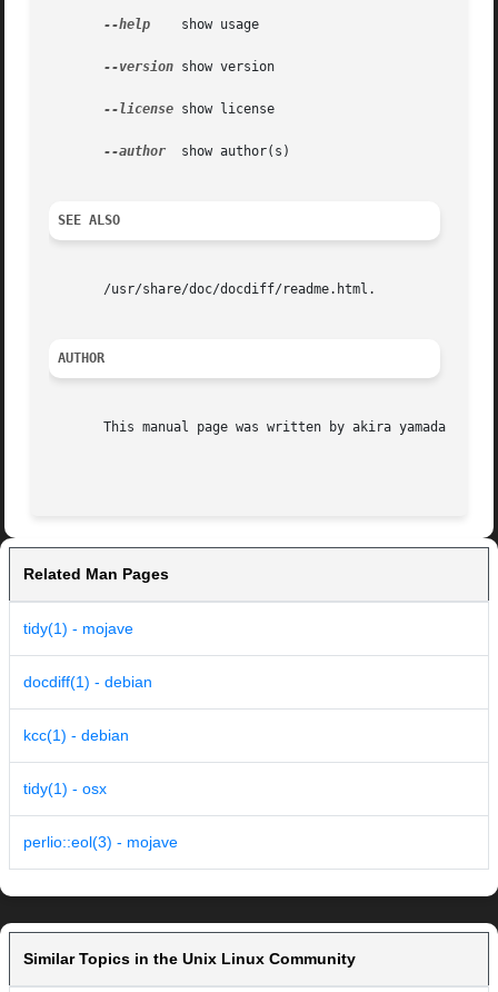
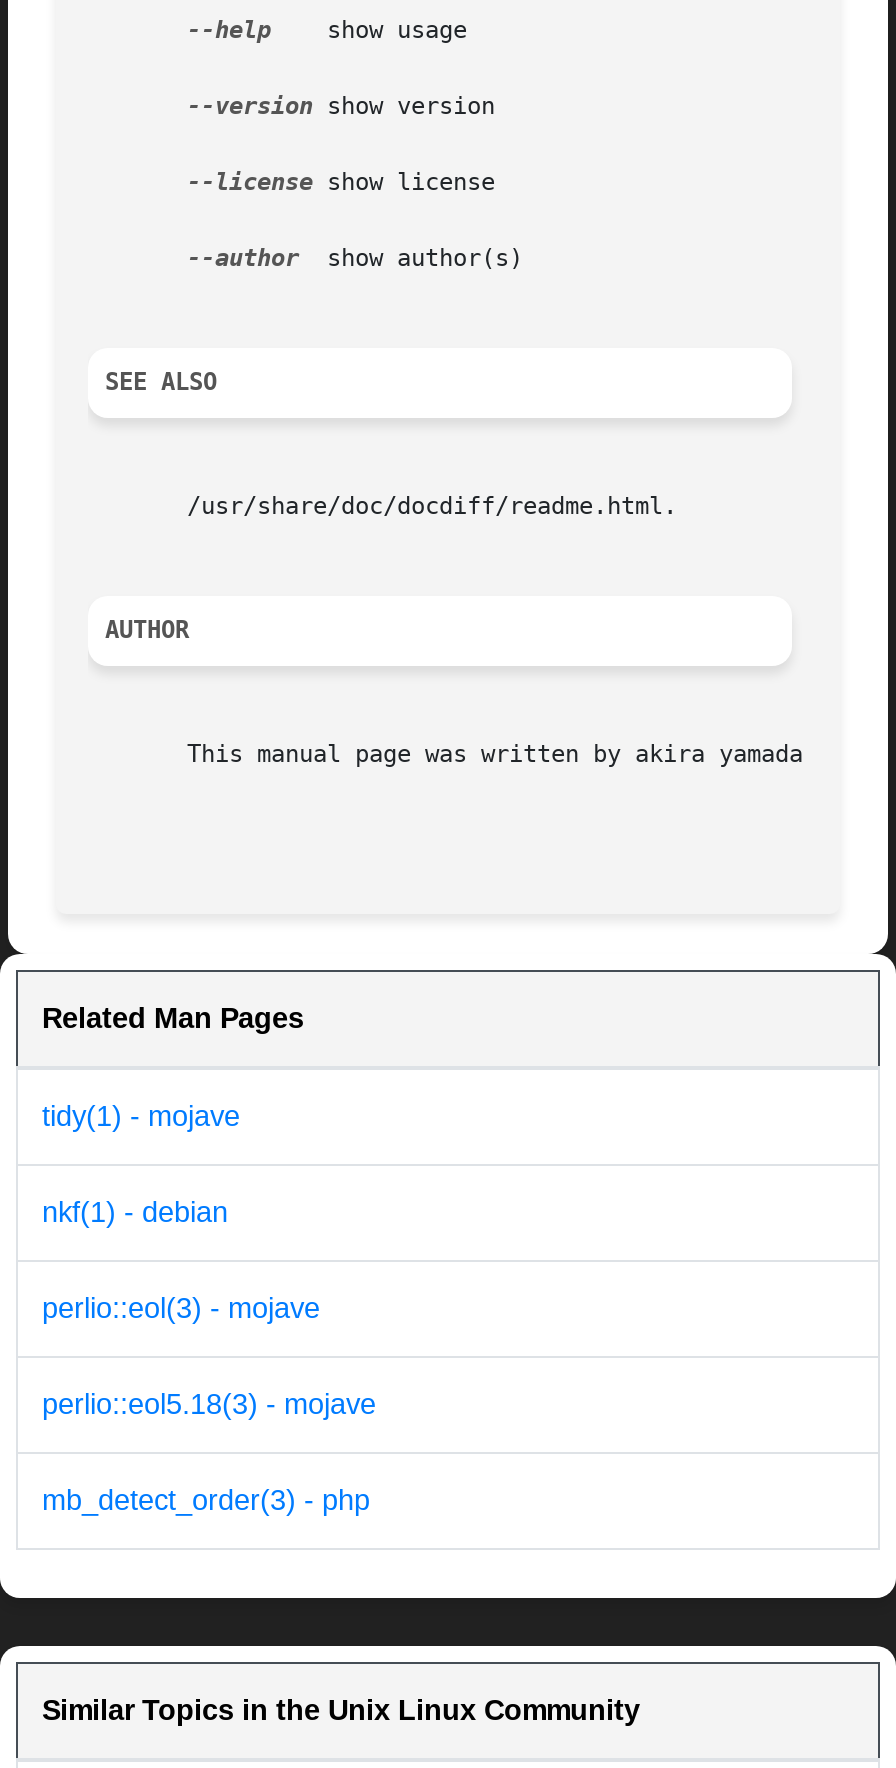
- docdiff(1) - debian
- kcc(1) - debian
- tidy(1) - osx
+ nkf(1) - debian

moved up: perlio::eol(3) - mojave

+ perlio::eol5.18(3) - mojave
+ mb_detect_order(3) - php
